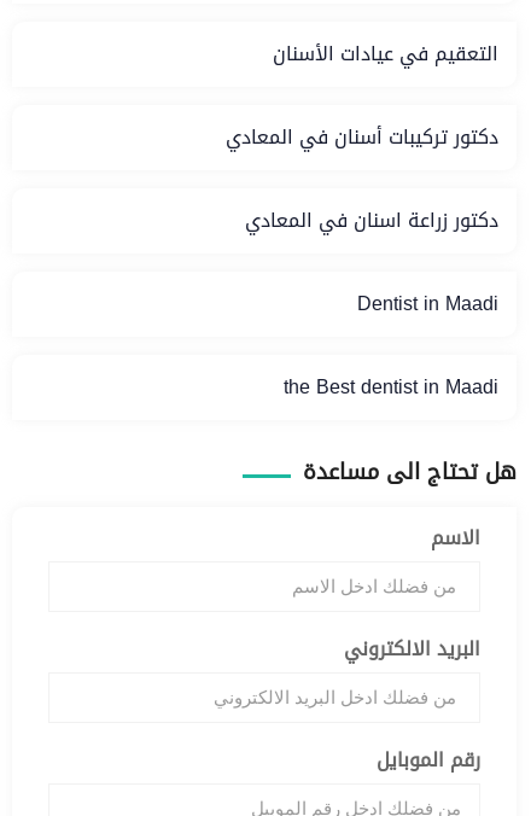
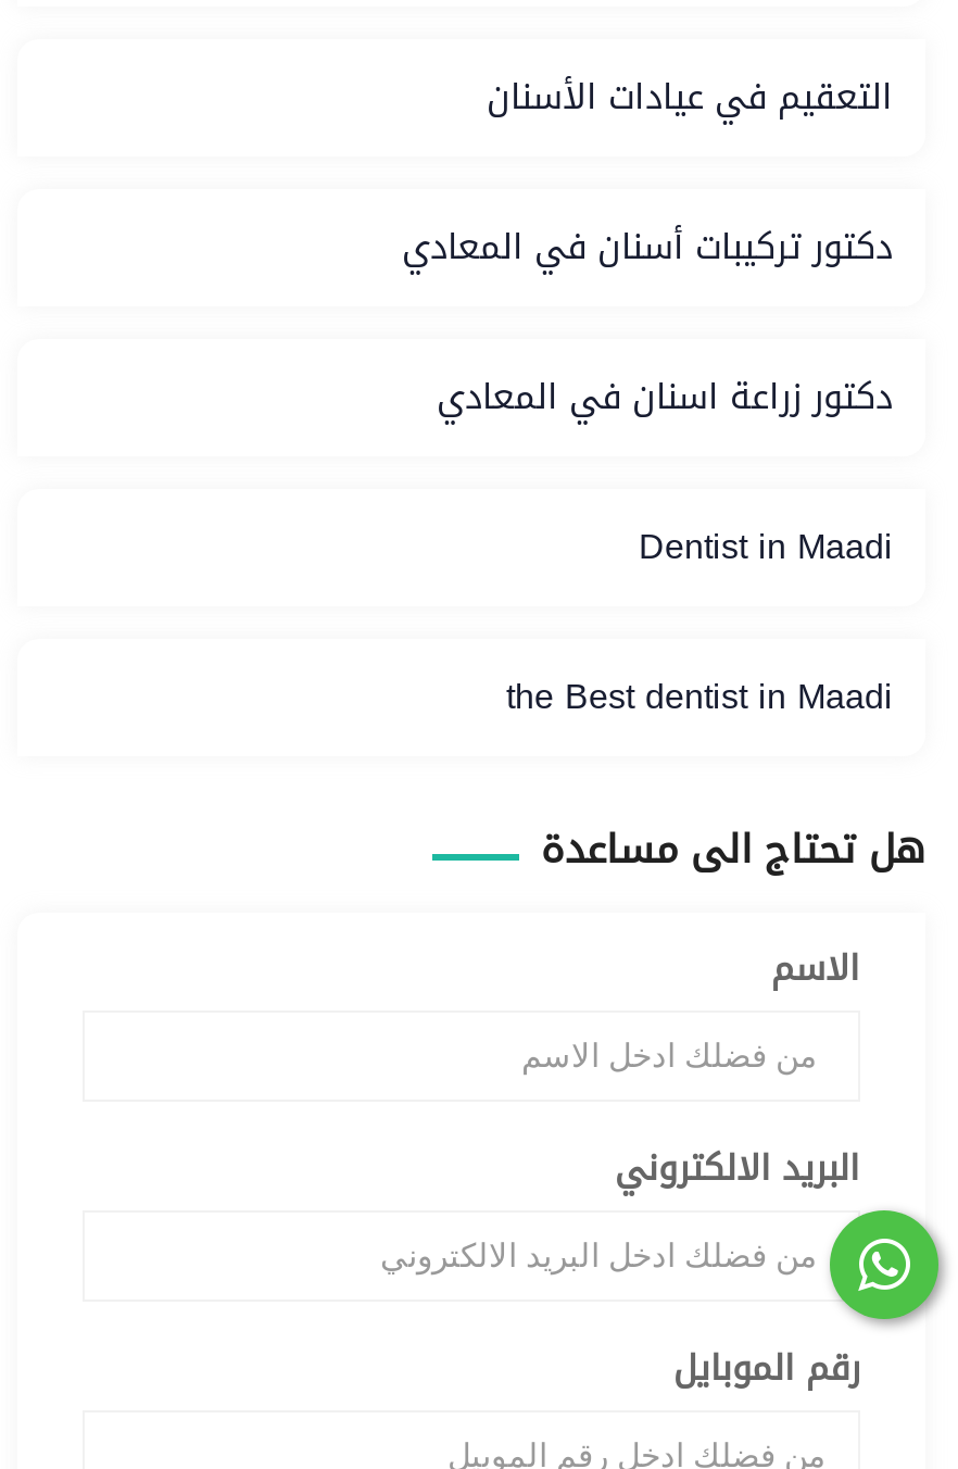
+ [image]
